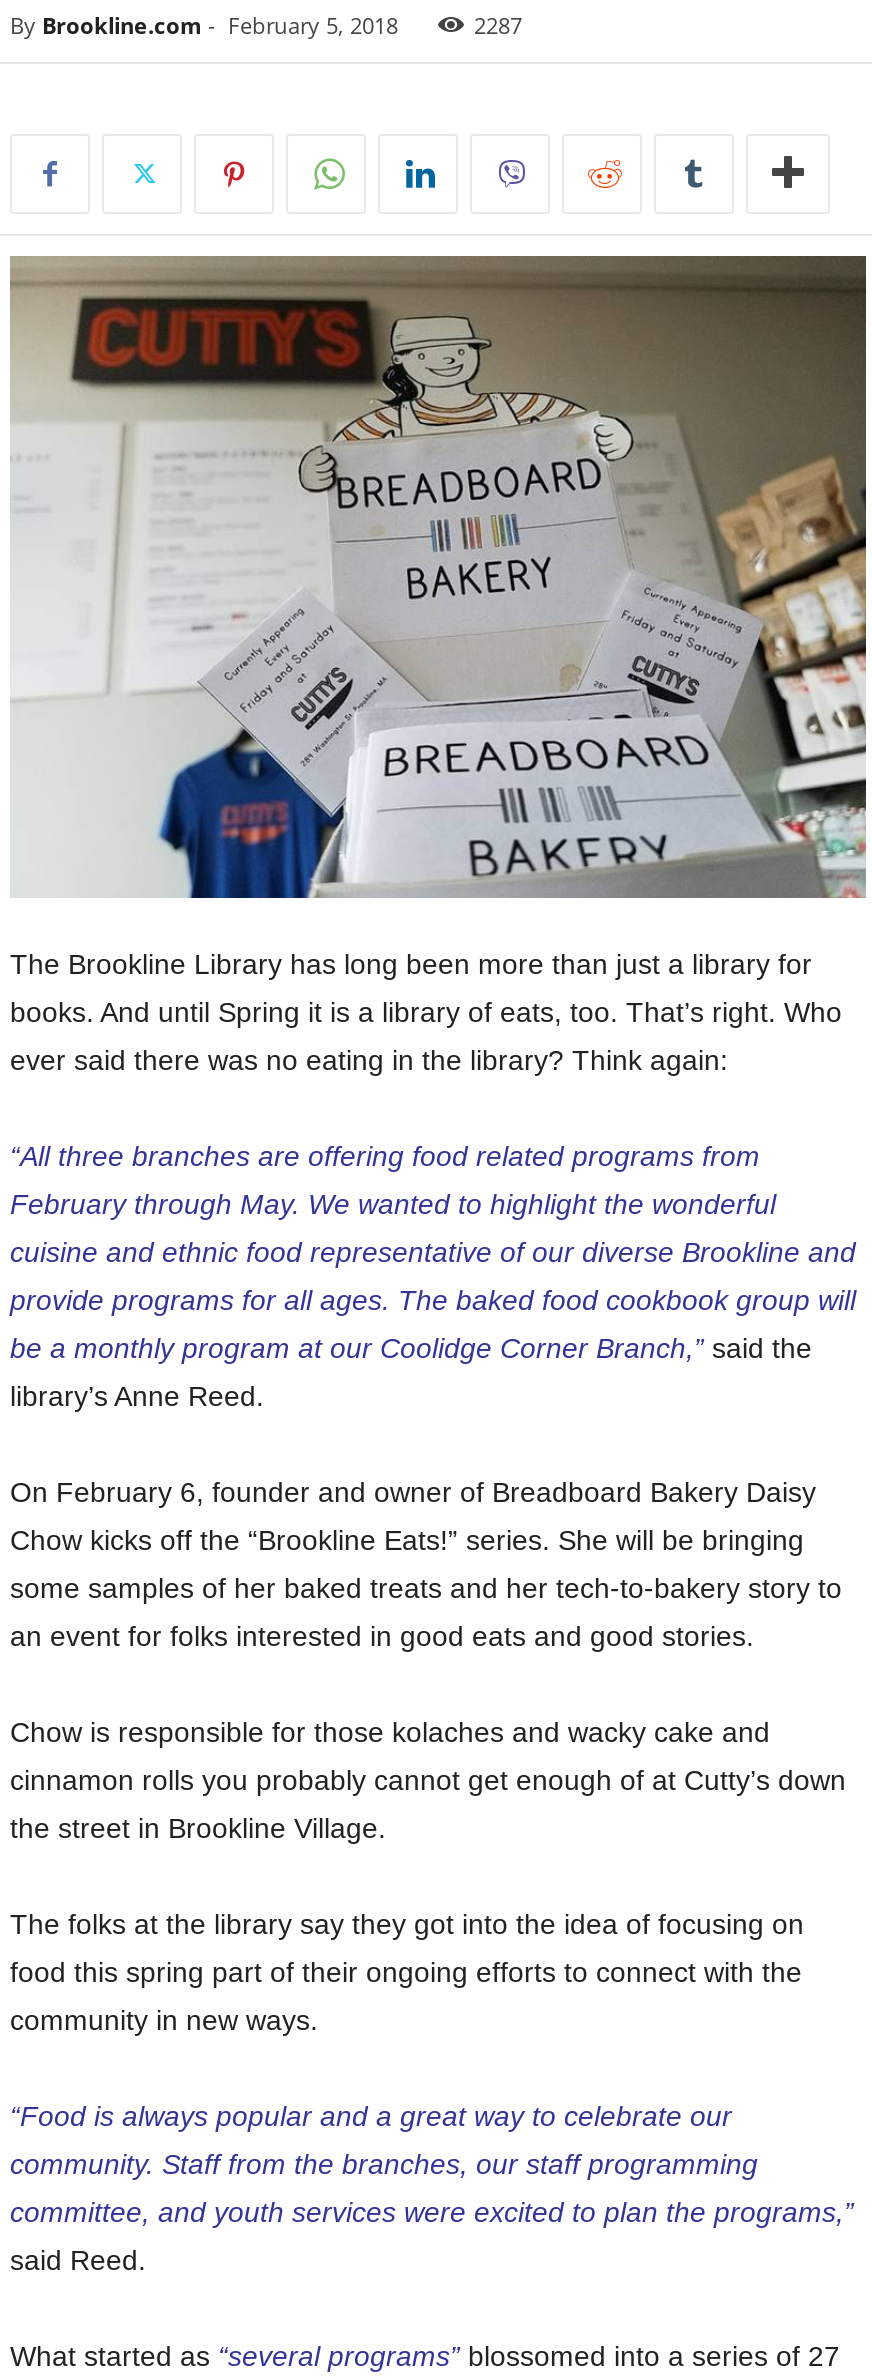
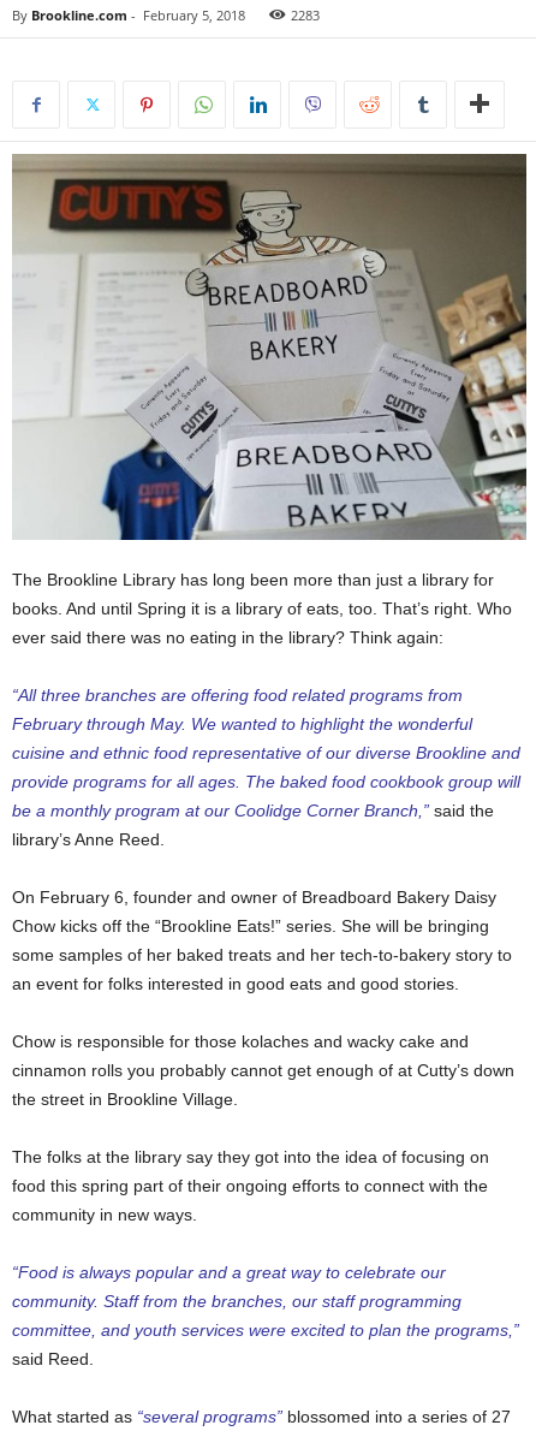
- 2287
+ 2283
